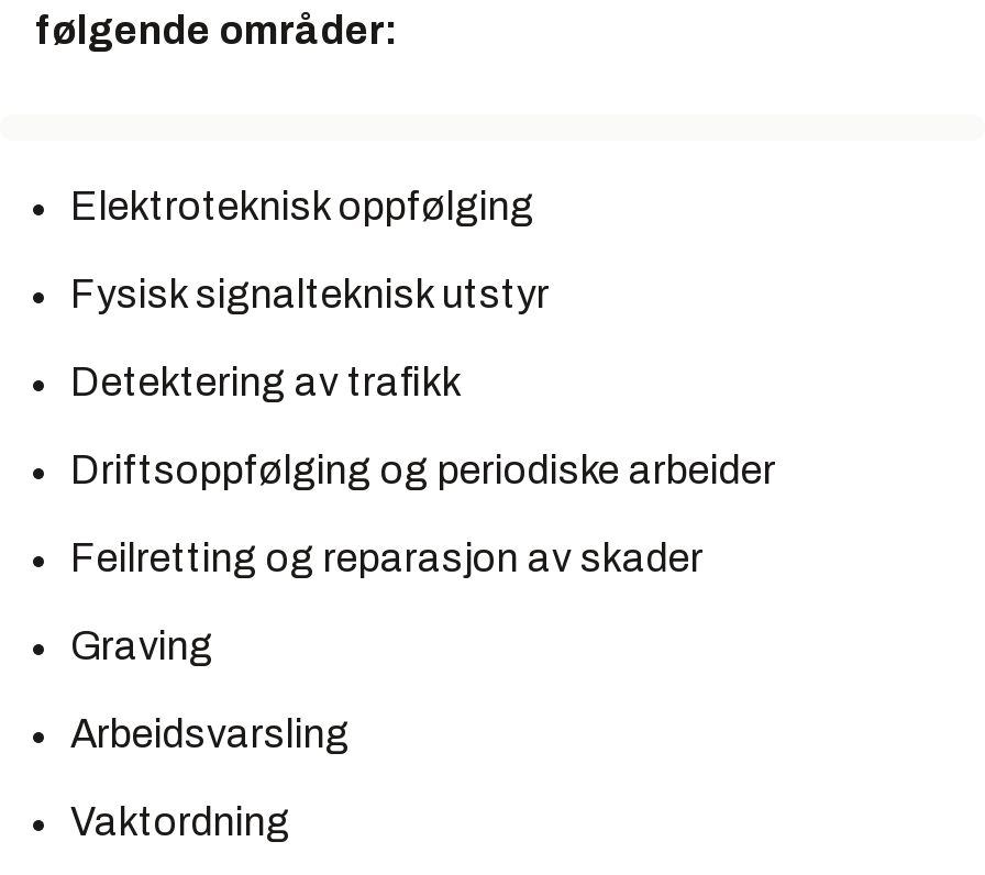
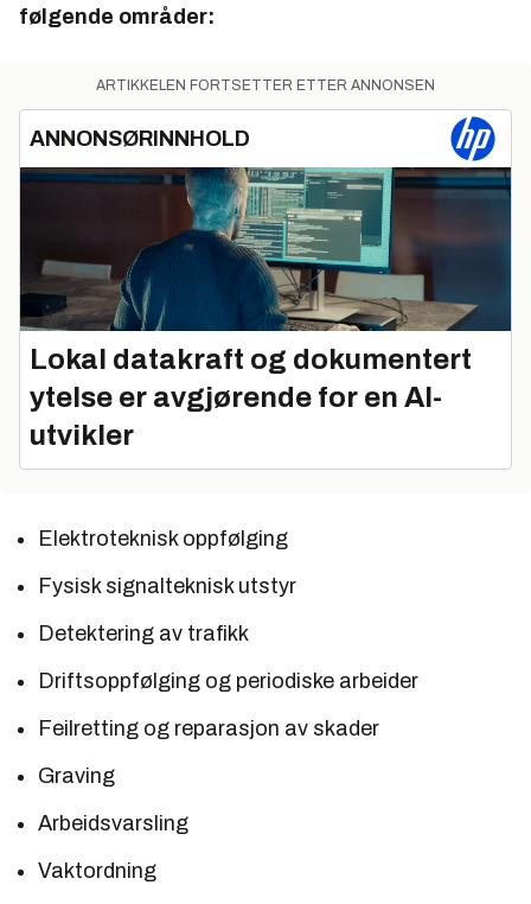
+ [image]
+ ARTIKKELEN FORTSETTER ETTER ANNONSEN
+ ANNONSØRINNHOLD

+ Lokal datakraft og dokumentert
+ ytelse er avgjørende for en AI-
+ utvikler
